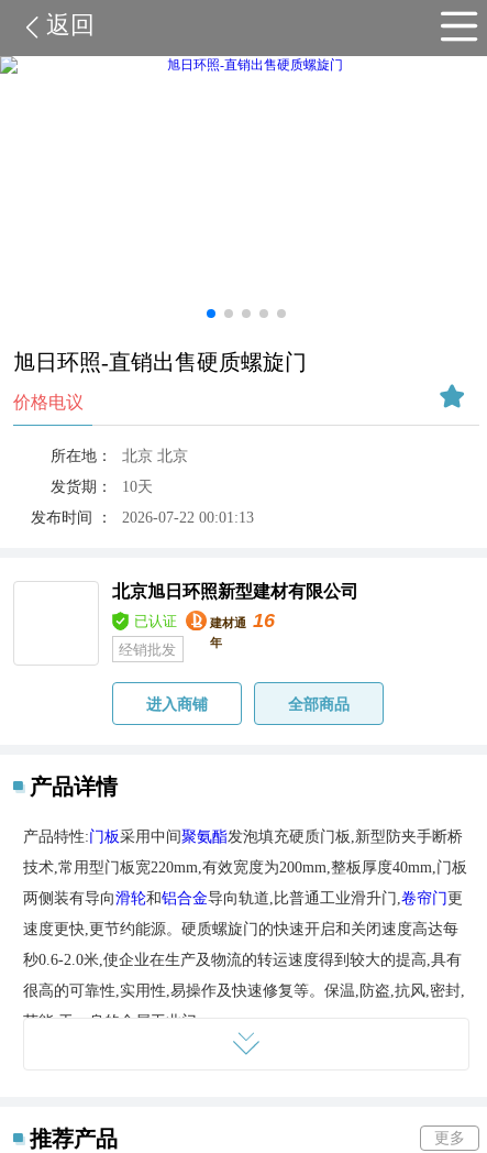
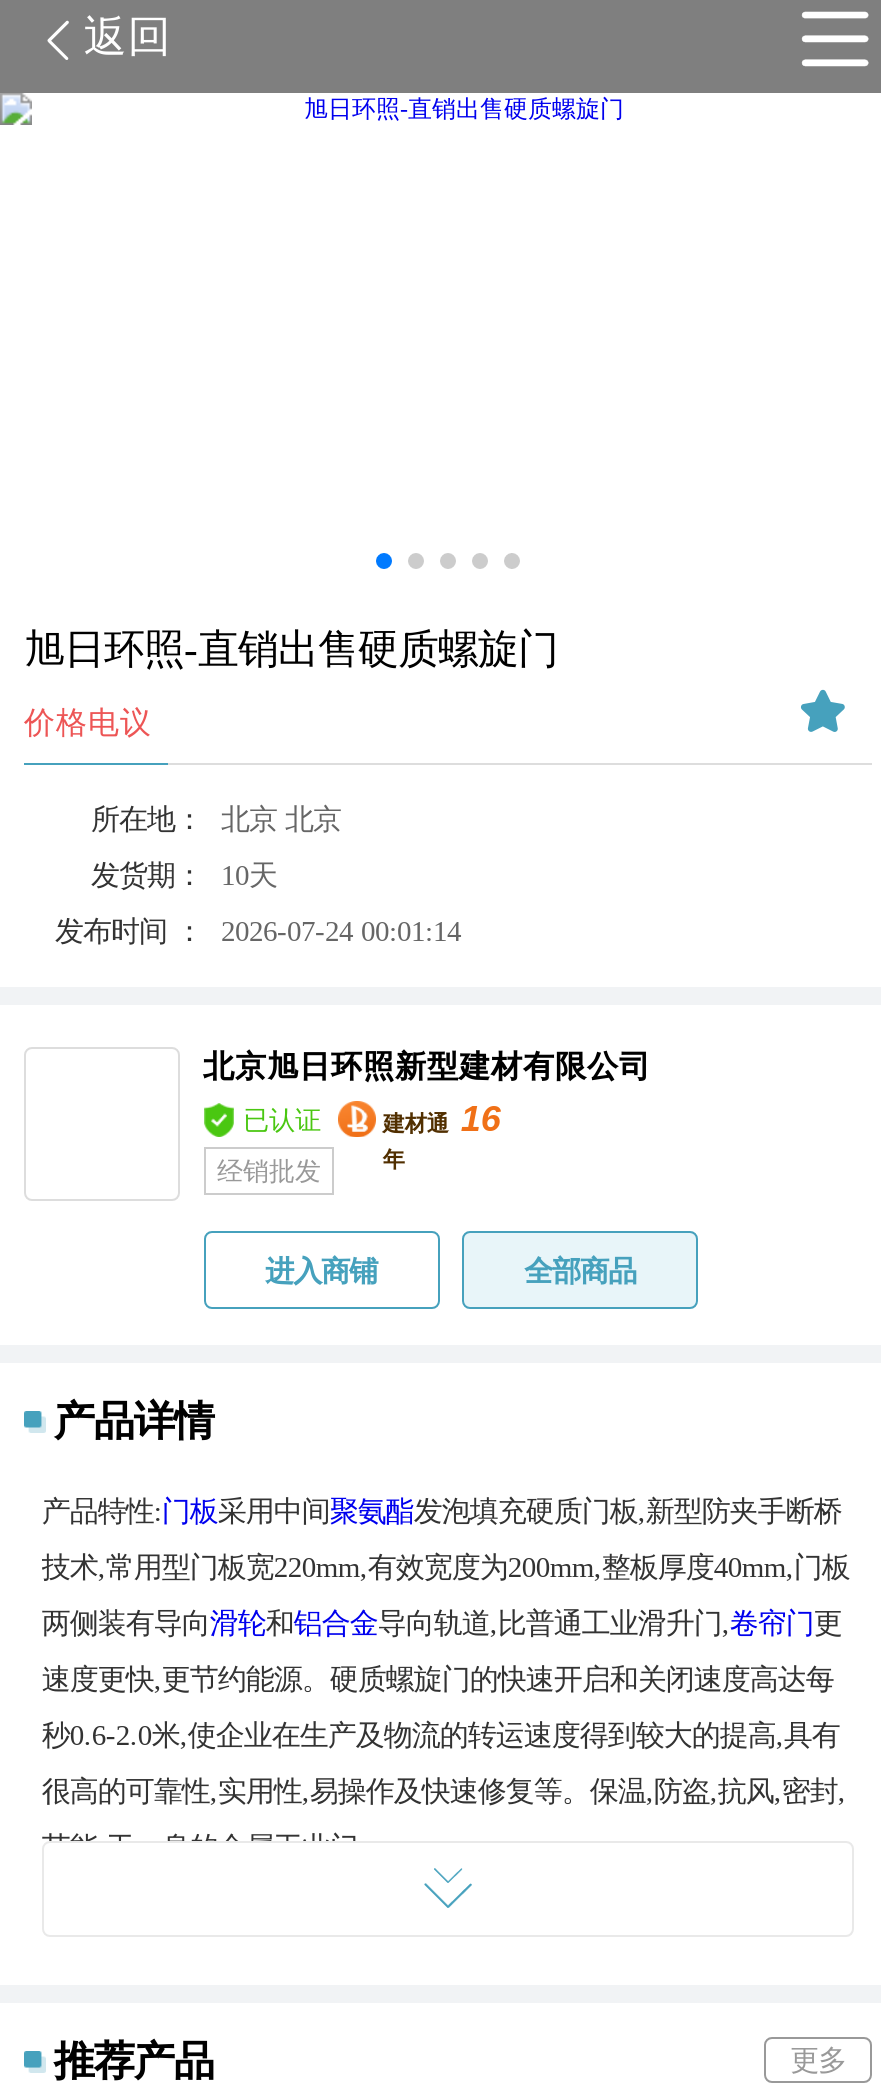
- 发布时间 ： 2026-07-22 00:01:13
+ 发布时间 ： 2026-07-24 00:01:14
